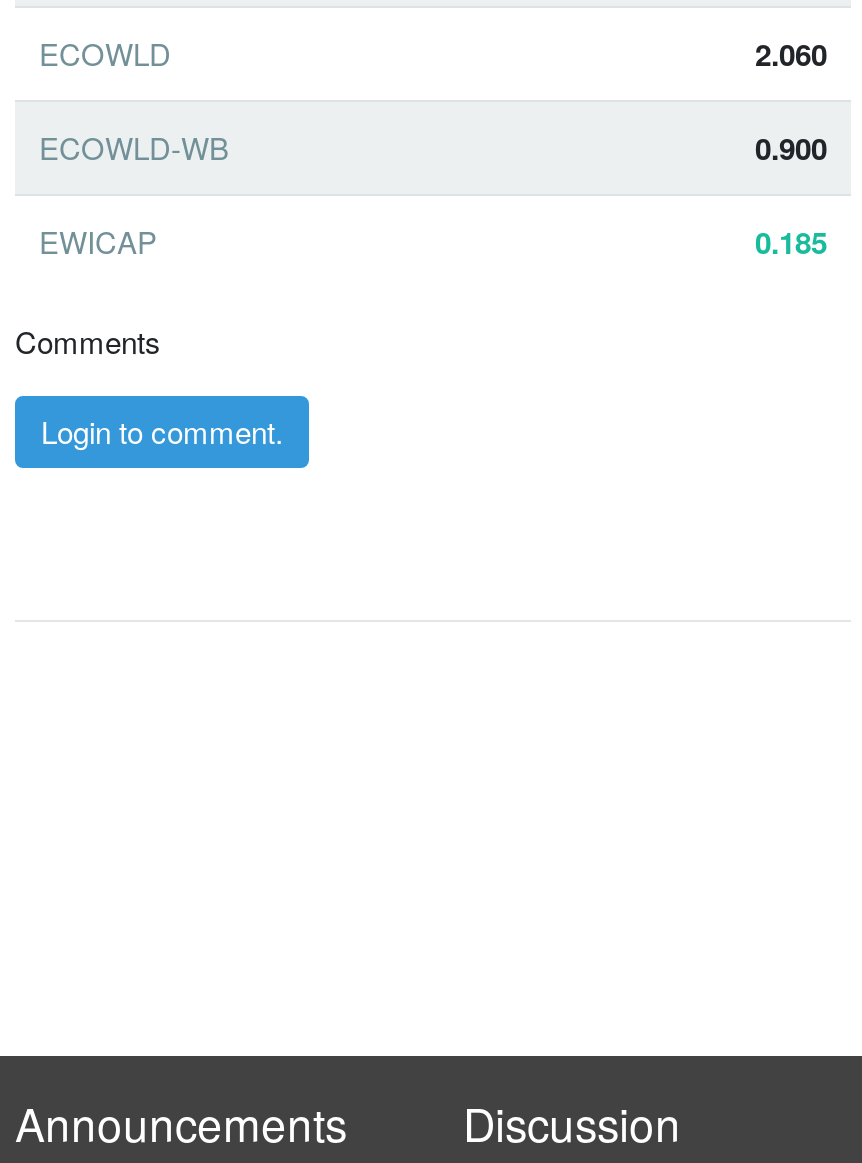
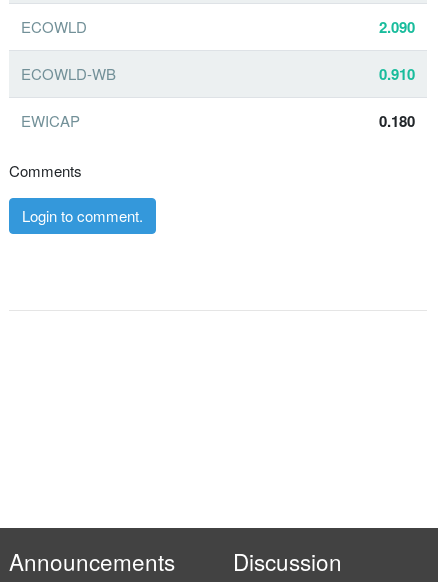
- 2.060
+ 2.090

- 0.900
+ 0.910

- 0.185
+ 0.180
